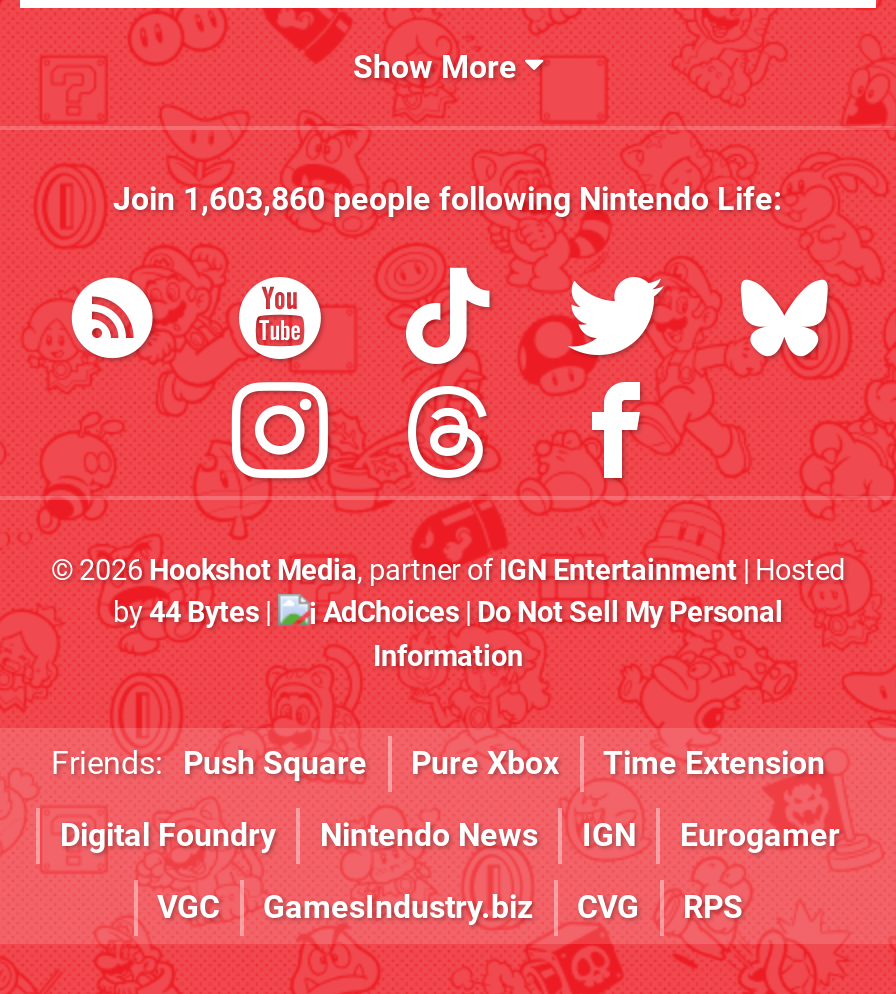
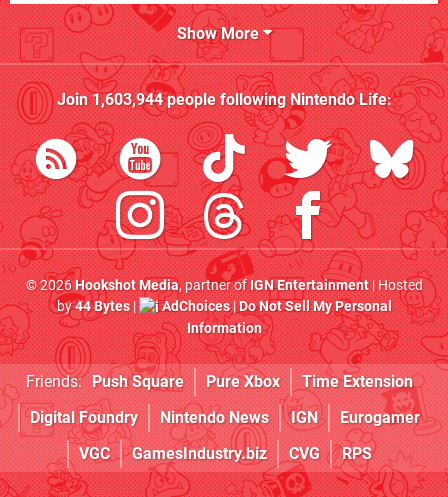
- Join 1,603,860 people following Nintendo Life:
+ Join 1,603,944 people following Nintendo Life:
